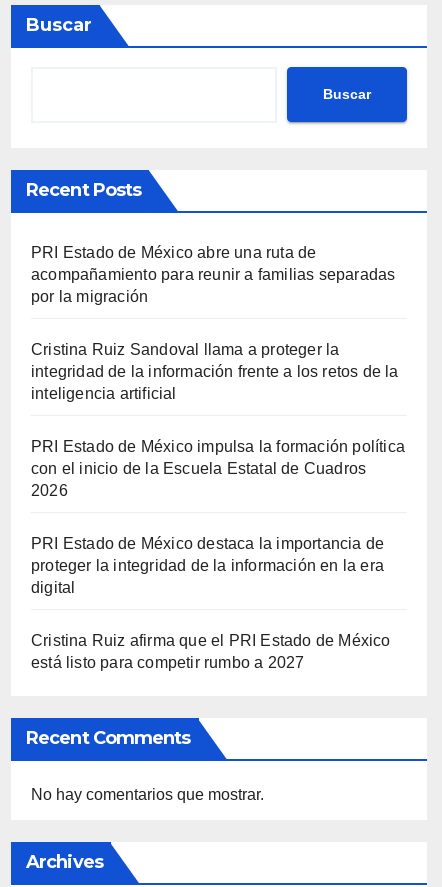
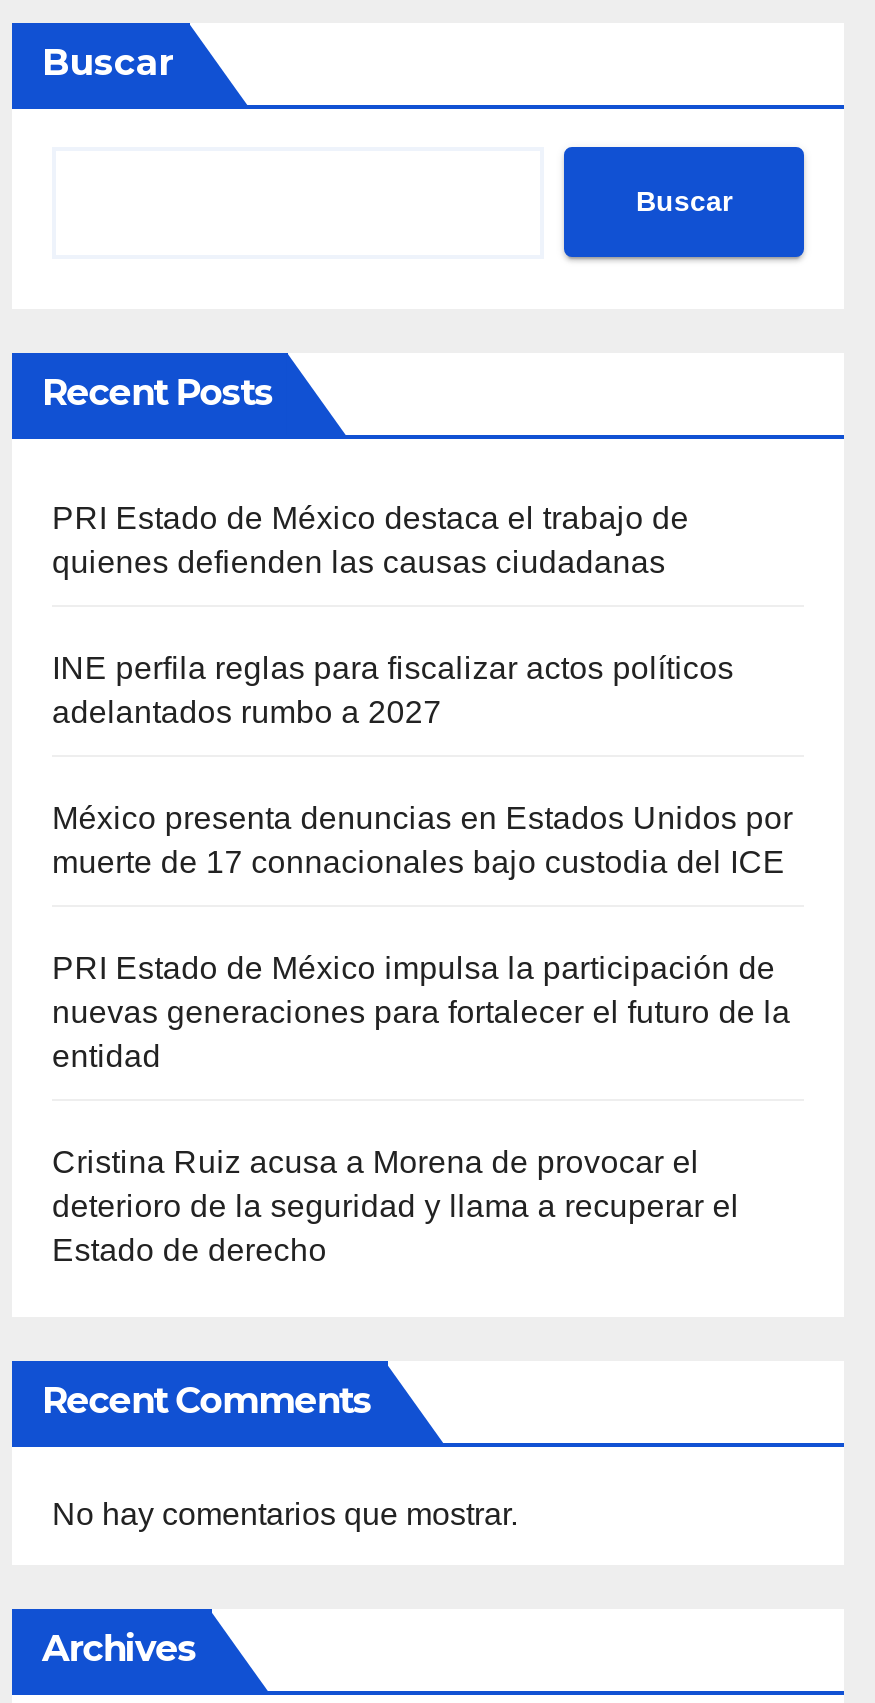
- PRI Estado de México abre una ruta de
- acompañamiento para reunir a familias separadas
- por la migración
+ PRI Estado de México destaca el trabajo de
+ quienes defienden las causas ciudadanas

- Cristina Ruiz Sandoval llama a proteger la
- integridad de la información frente a los retos de la
- inteligencia artificial
+ INE perfila reglas para fiscalizar actos políticos
+ adelantados rumbo a 2027

- PRI Estado de México impulsa la formación política
- con el inicio de la Escuela Estatal de Cuadros
- 2026
+ México presenta denuncias en Estados Unidos por
+ muerte de 17 connacionales bajo custodia del ICE

- PRI Estado de México destaca la importancia de
- proteger la integridad de la información en la era
- digital
+ PRI Estado de México impulsa la participación de
+ nuevas generaciones para fortalecer el futuro de la
+ entidad

- Cristina Ruiz afirma que el PRI Estado de México
- está listo para competir rumbo a 2027
+ Cristina Ruiz acusa a Morena de provocar el
+ deterioro de la seguridad y llama a recuperar el
+ Estado de derecho
